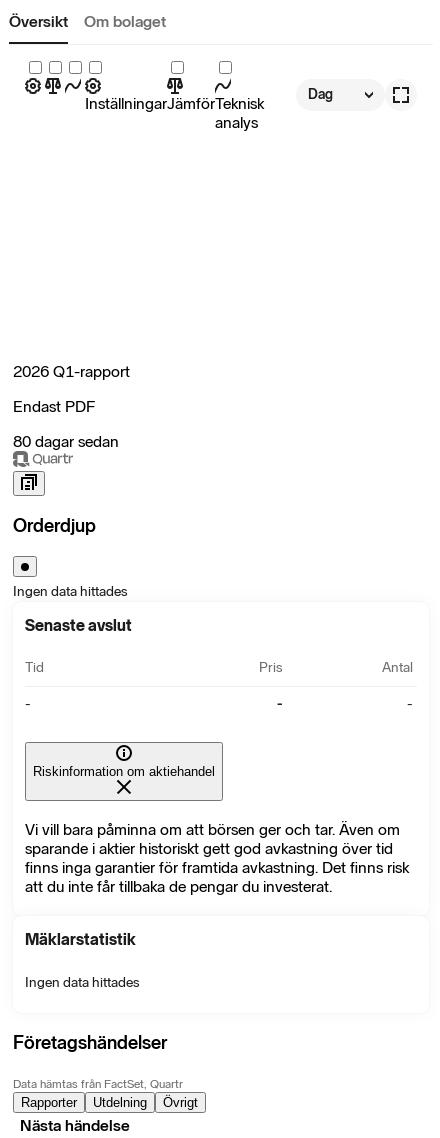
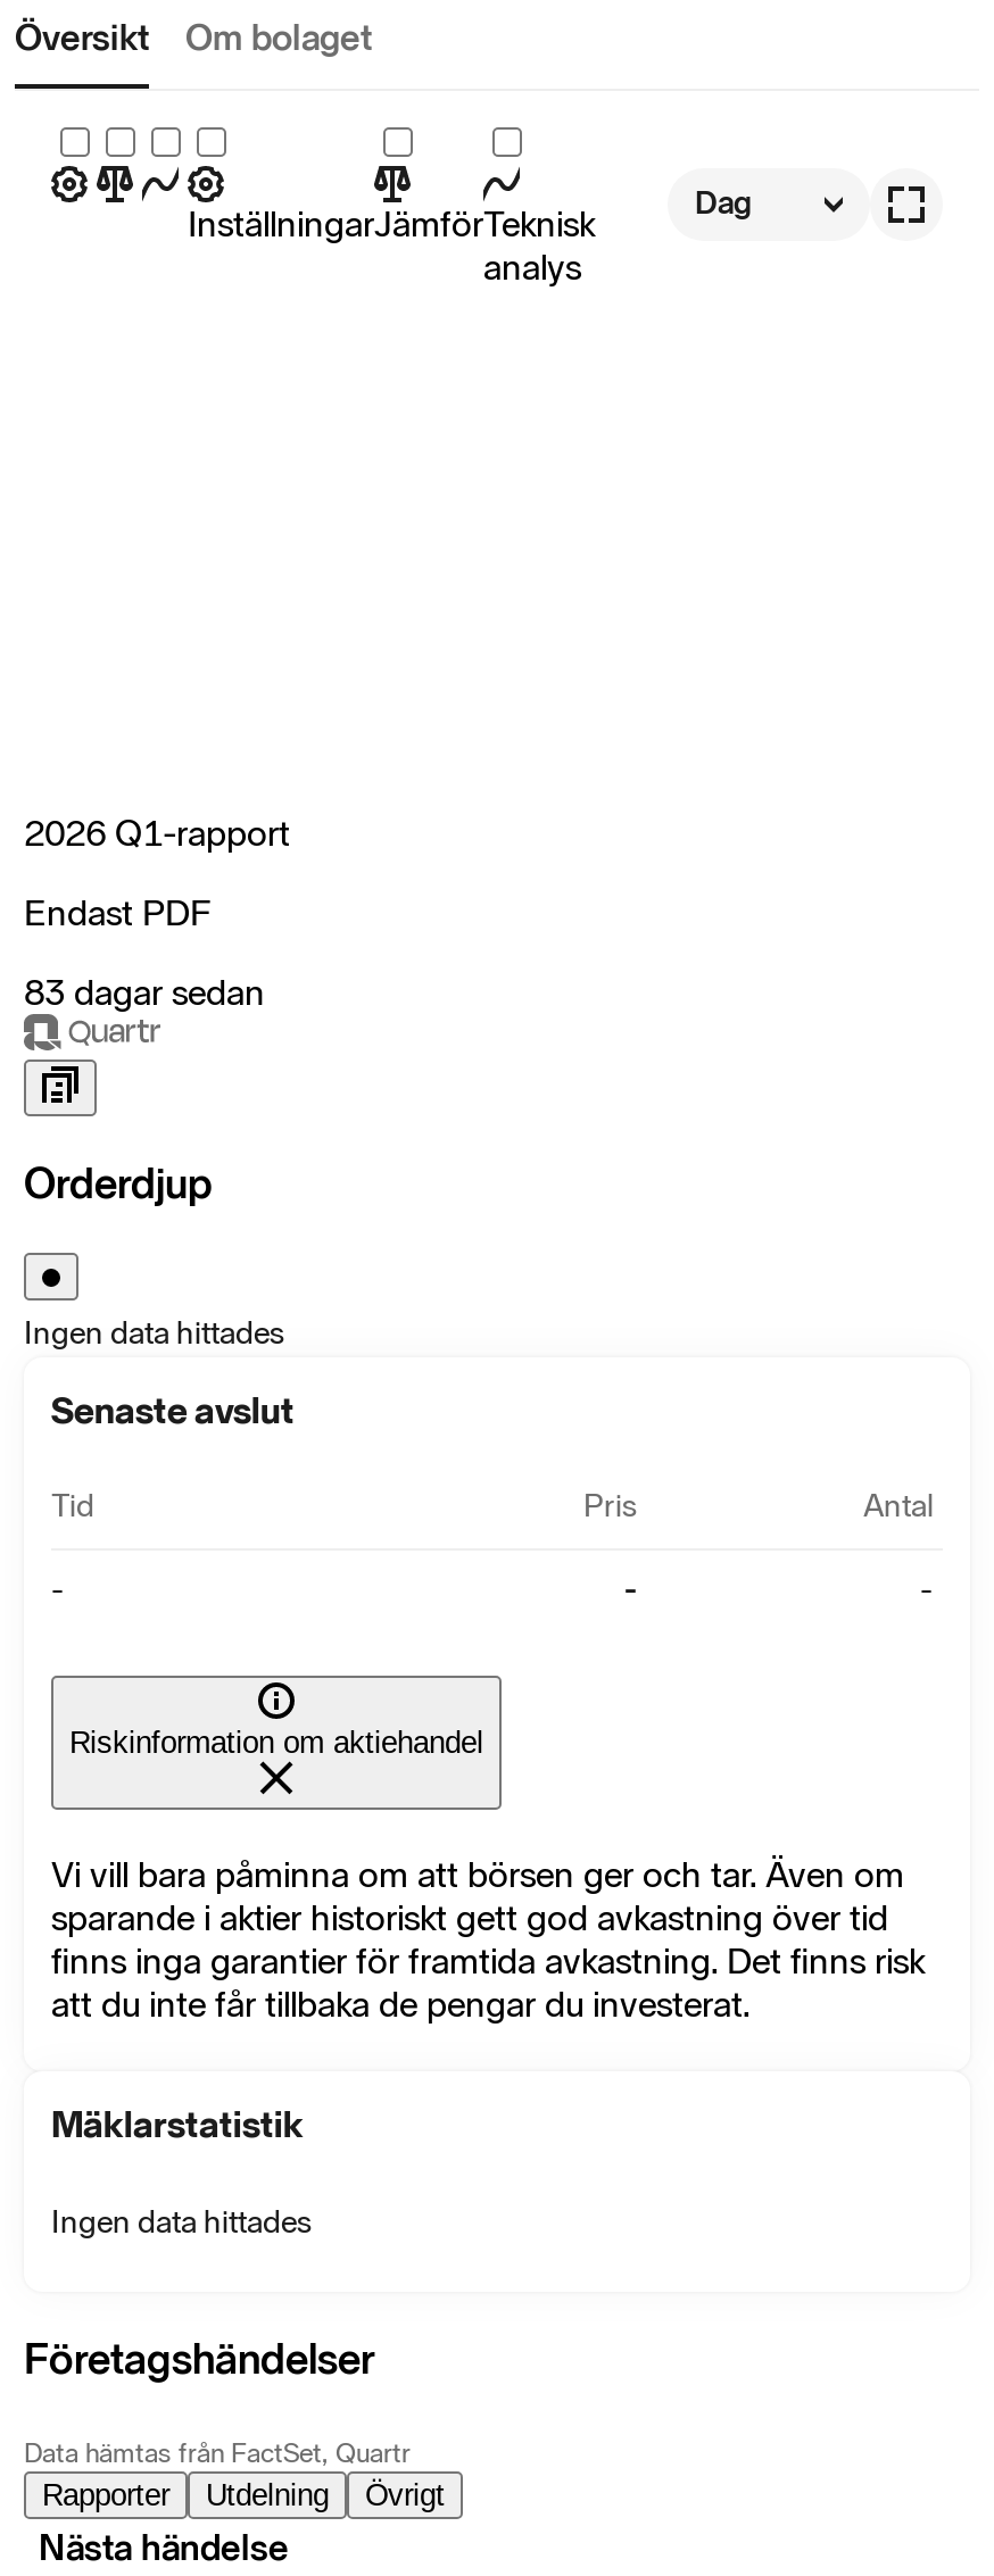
- 80 dagar sedan
+ 83 dagar sedan
